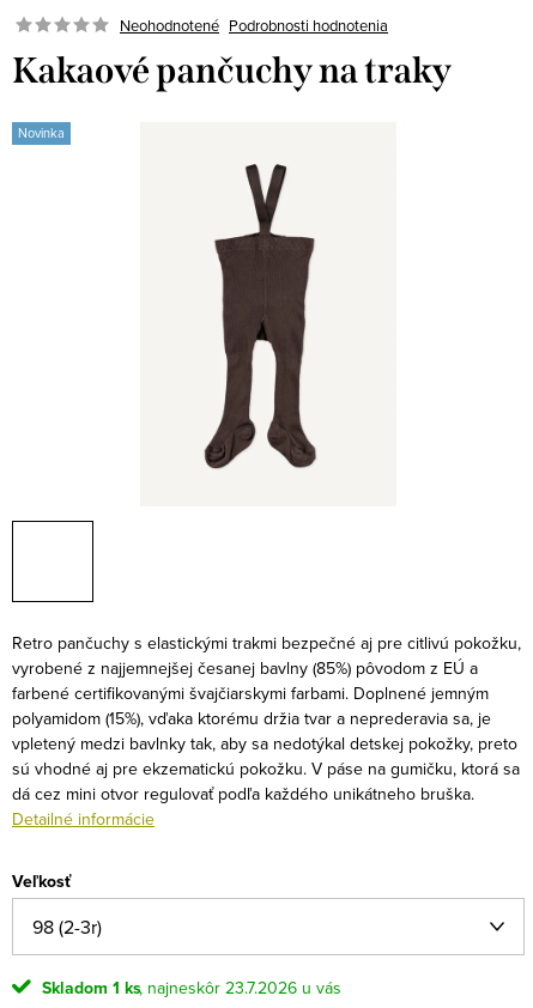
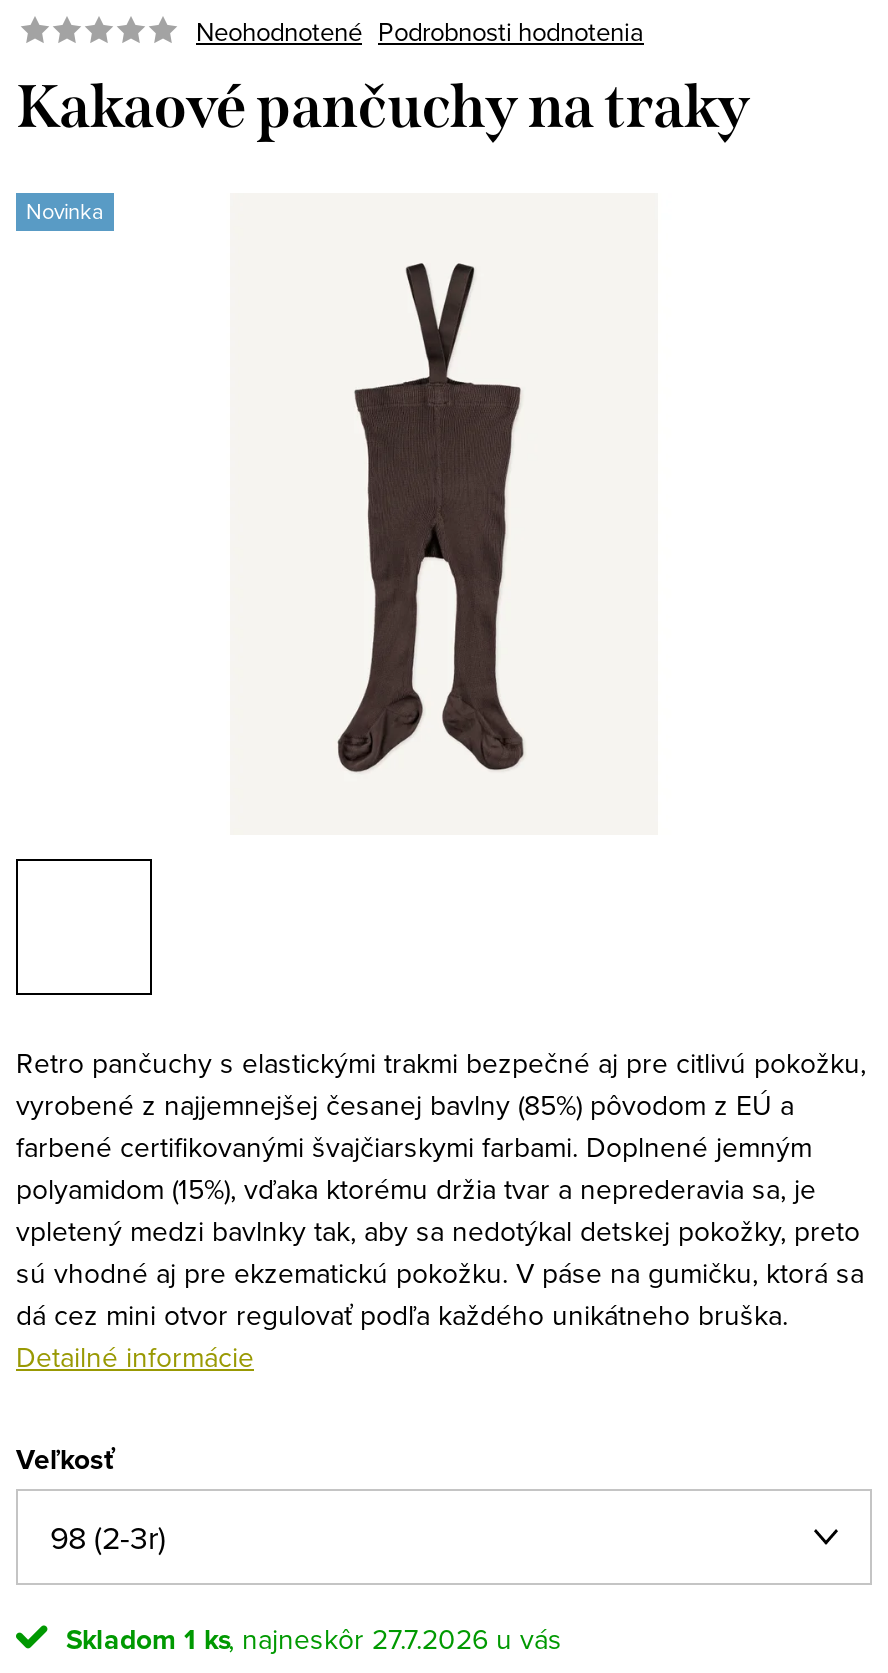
- 23.7.2026
+ 27.7.2026
